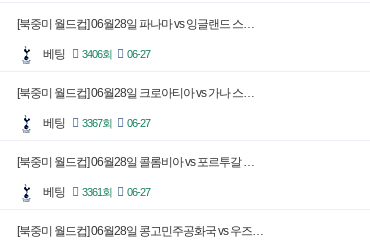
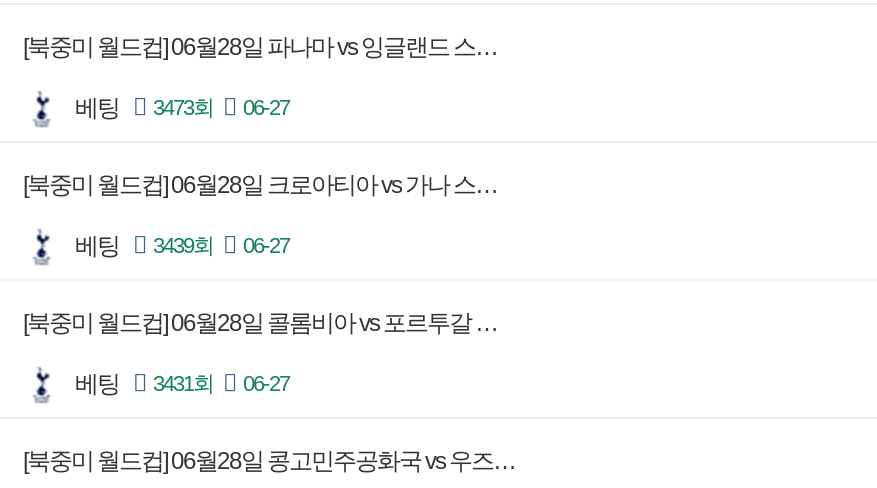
- 베팅 3406회 06-27
+ 베팅 3473회 06-27

- 베팅 3367회 06-27
+ 베팅 3439회 06-27

- 베팅 3361회 06-27
+ 베팅 3431회 06-27
